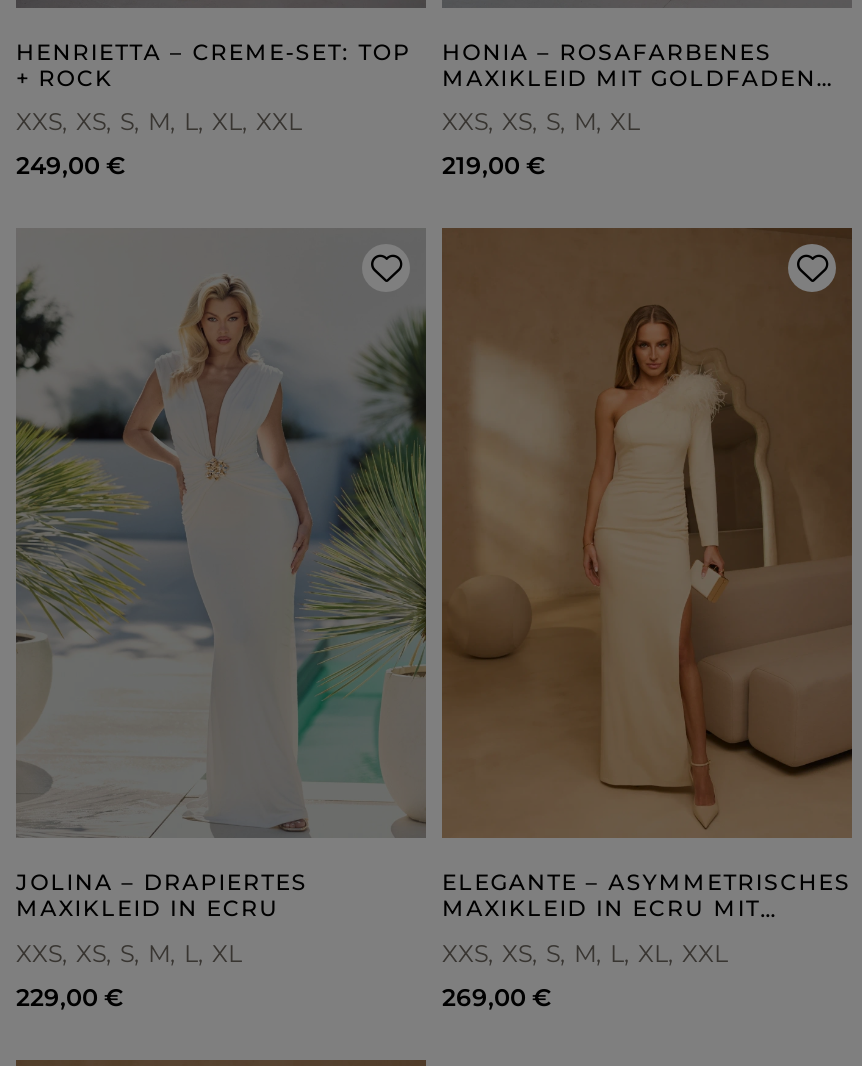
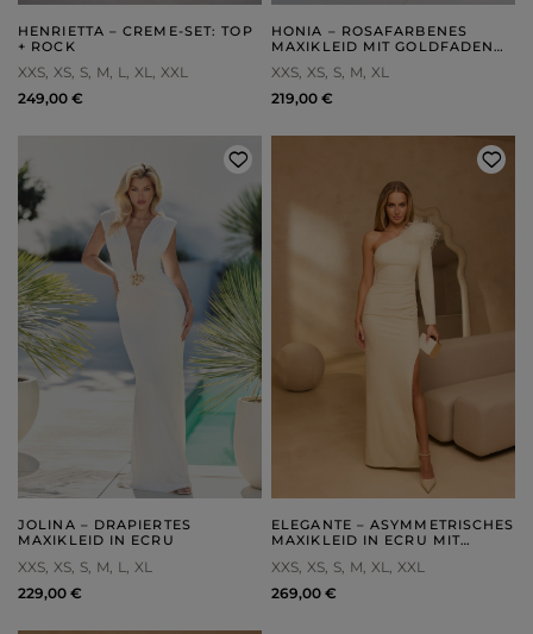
- XXS XS S M L XL XXL
+ XXS XS S M XL XXL
